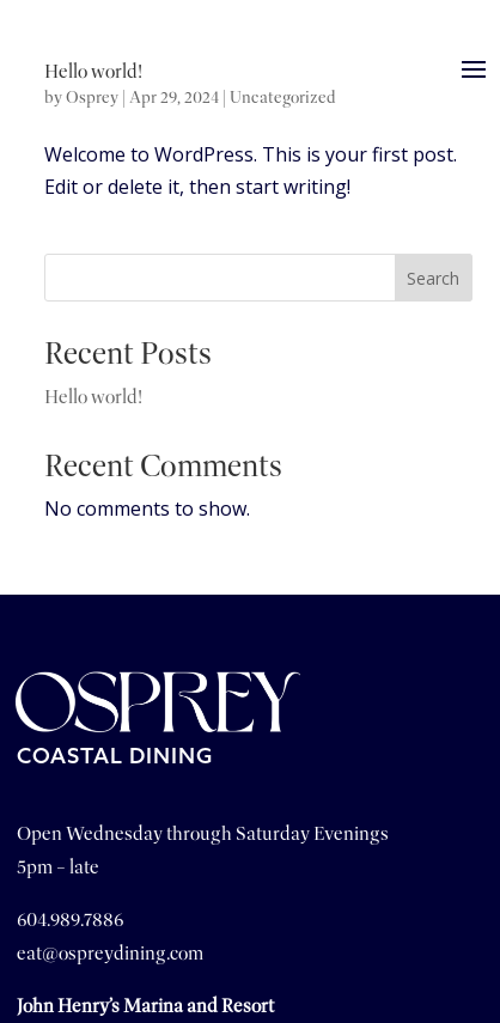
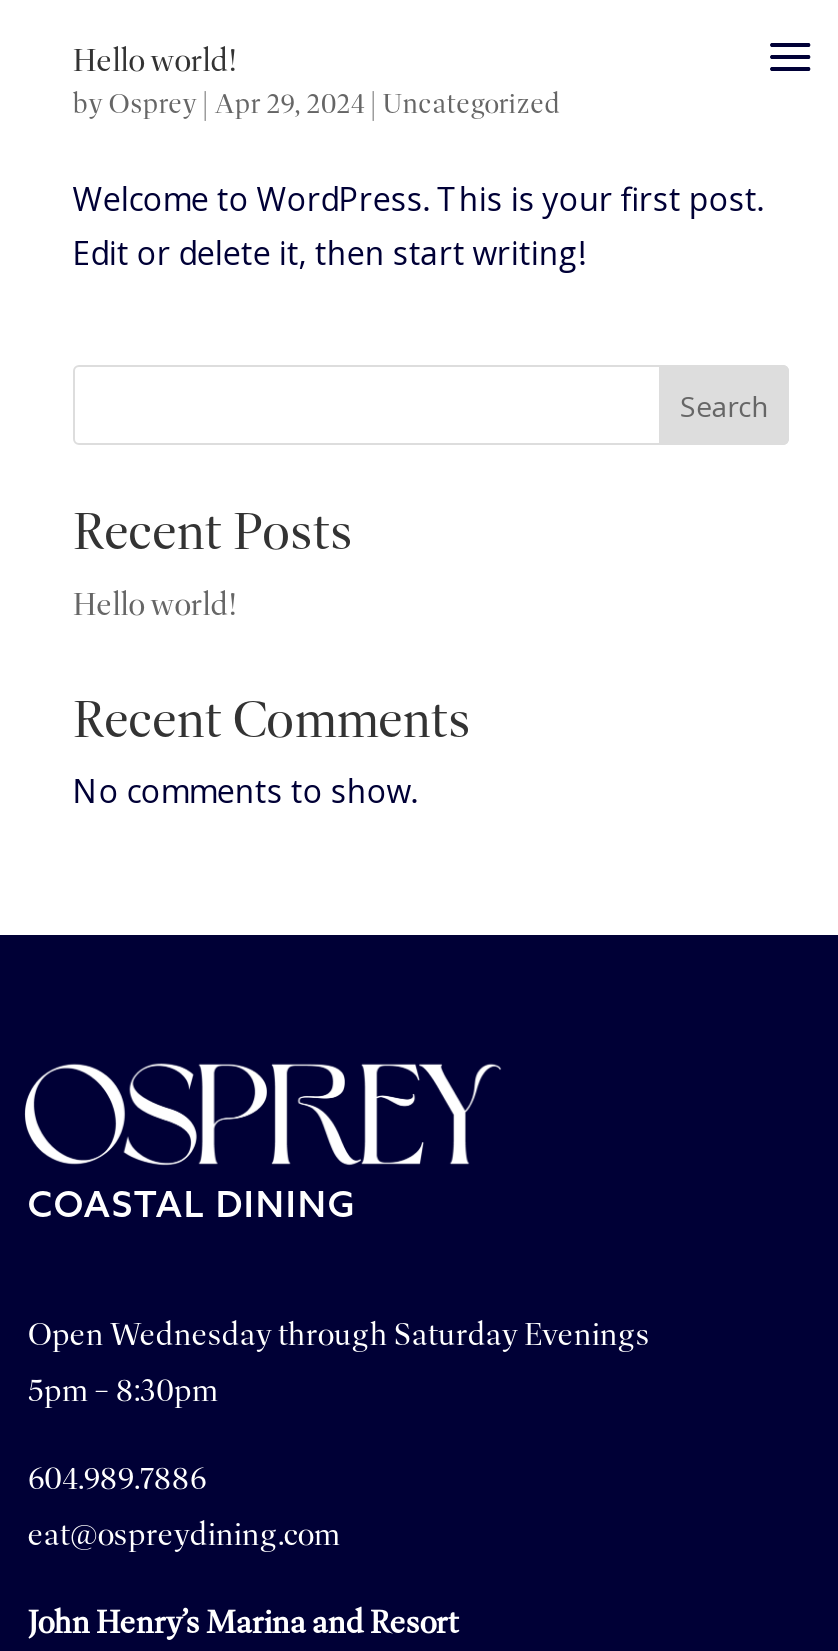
- 5pm – late
+ 5pm – 8:30pm
